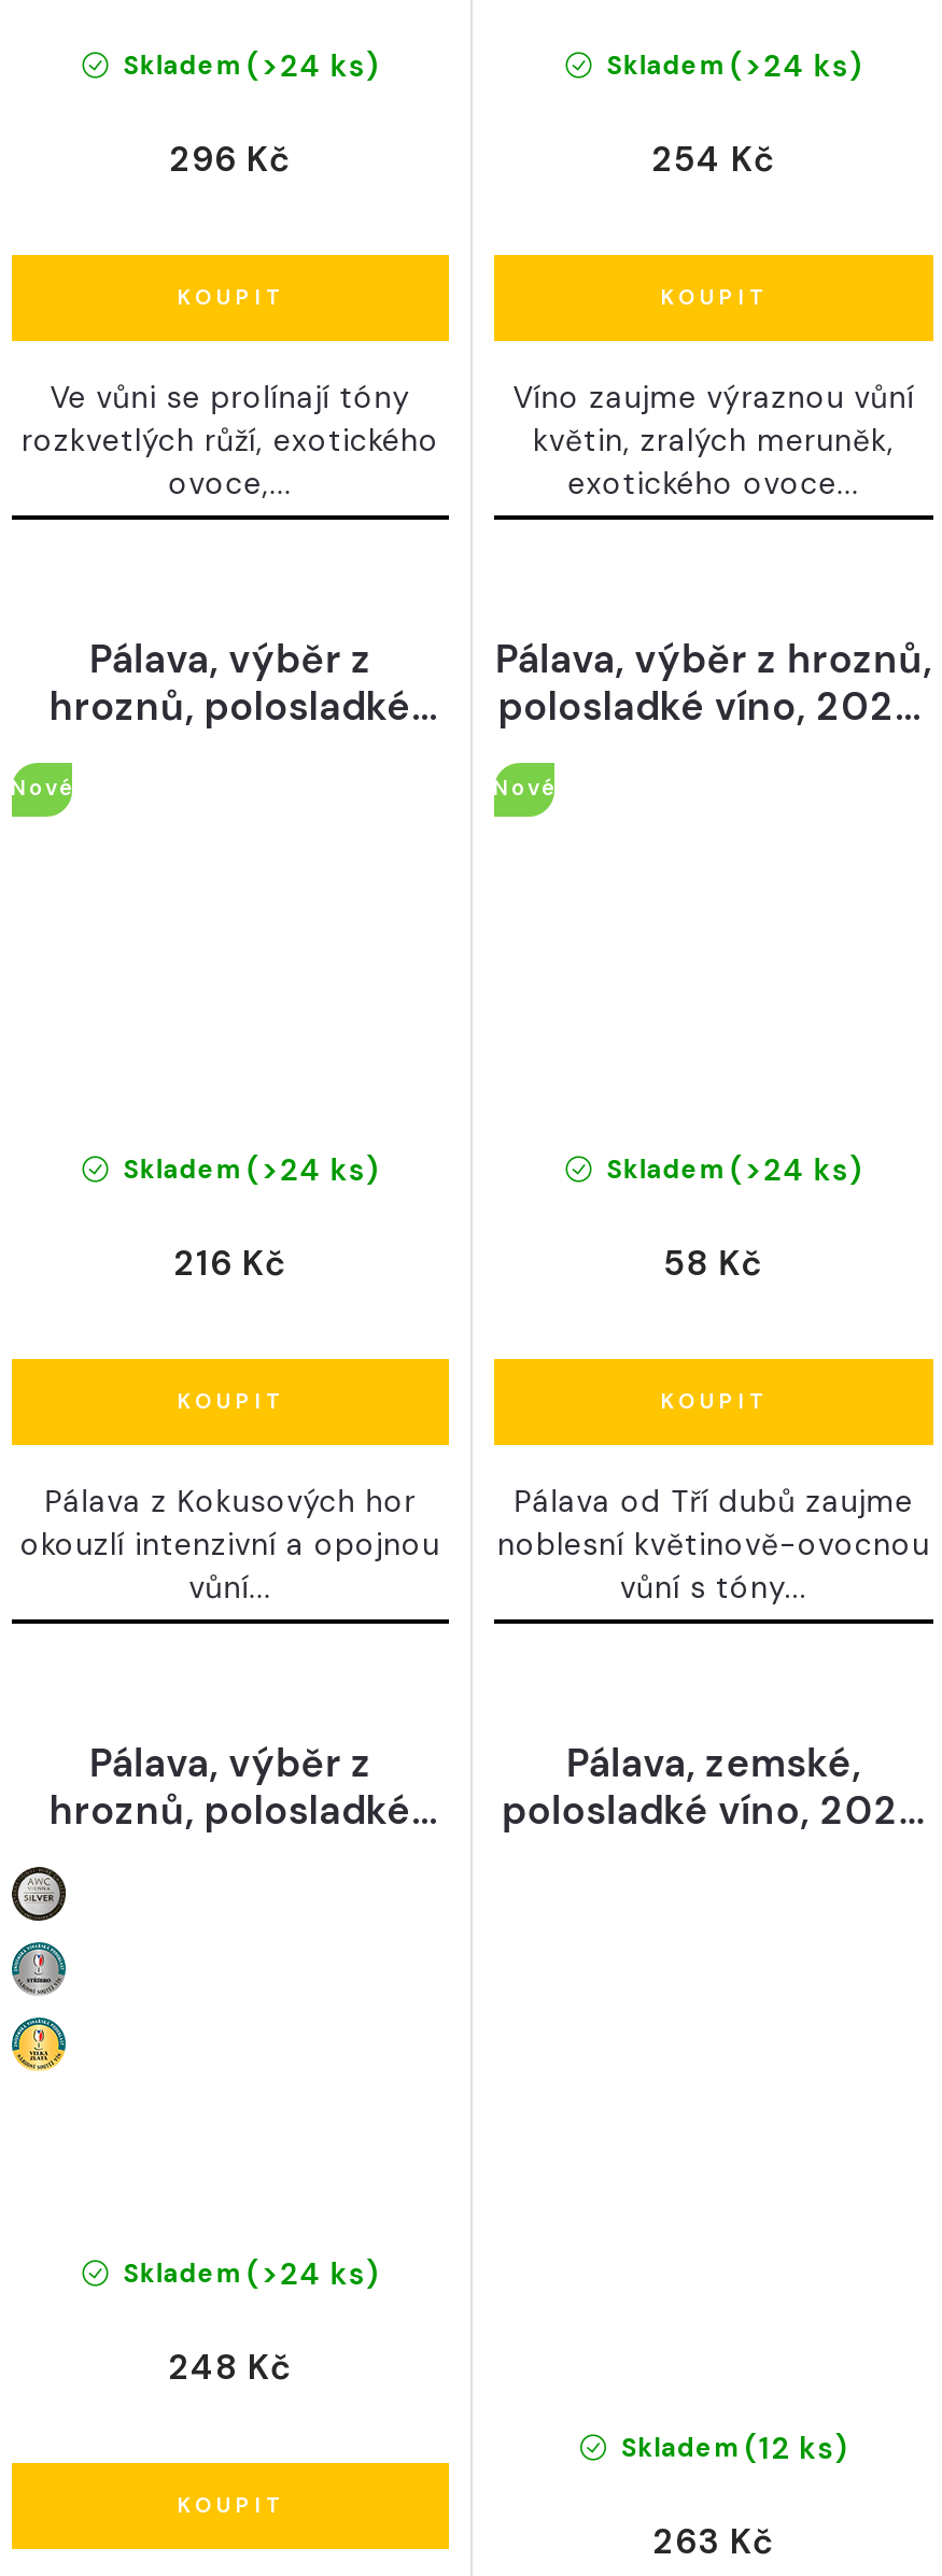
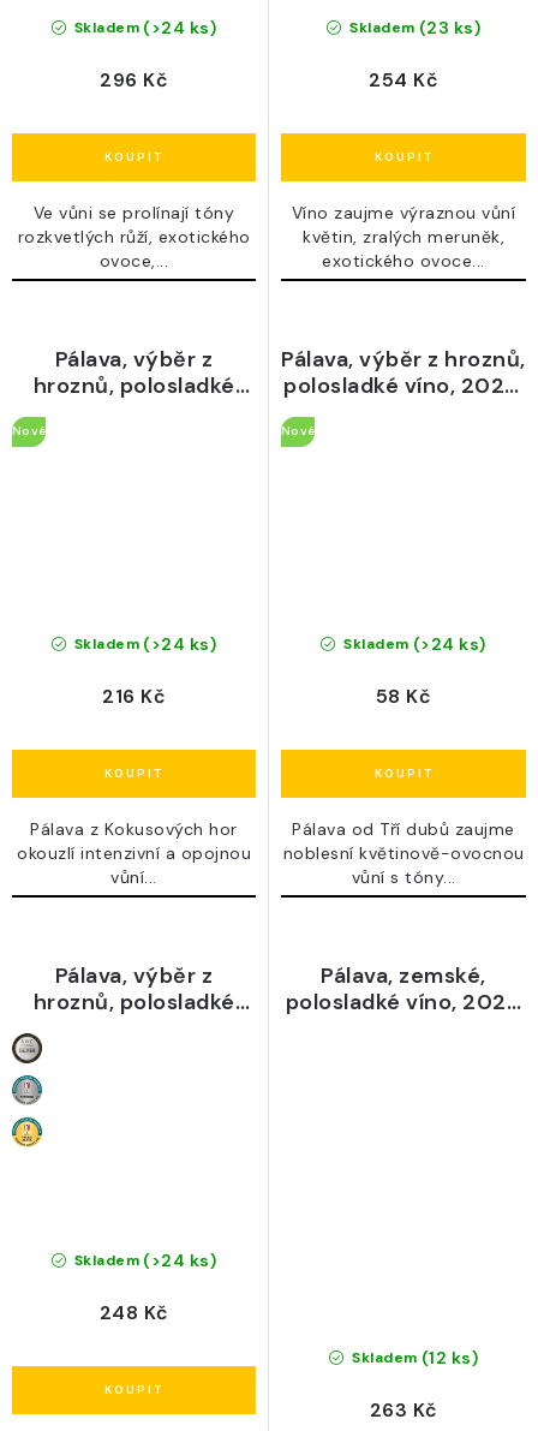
- Skladem (>24 ks)
+ Skladem (23 ks)
